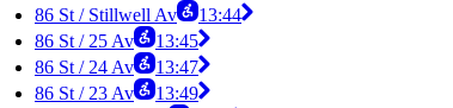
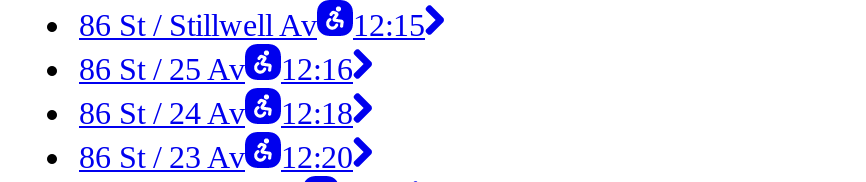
- 86 St / Stillwell Av 13:44
+ 86 St / Stillwell Av 12:15

- 86 St / 25 Av 13:45
+ 86 St / 25 Av 12:16

- 86 St / 24 Av 13:47
+ 86 St / 24 Av 12:18

- 86 St / 23 Av 13:49
+ 86 St / 23 Av 12:20
